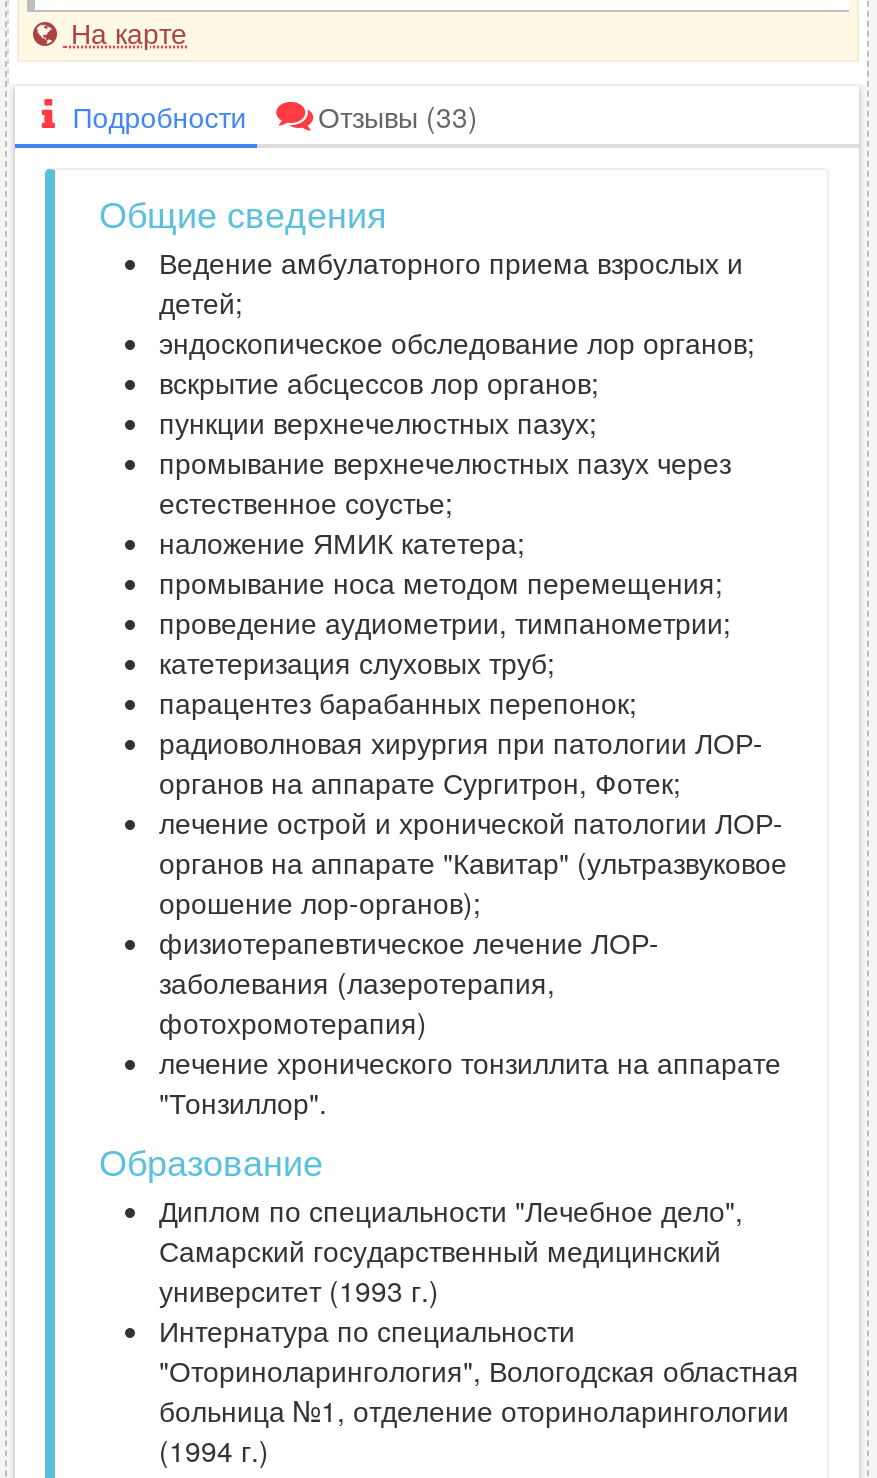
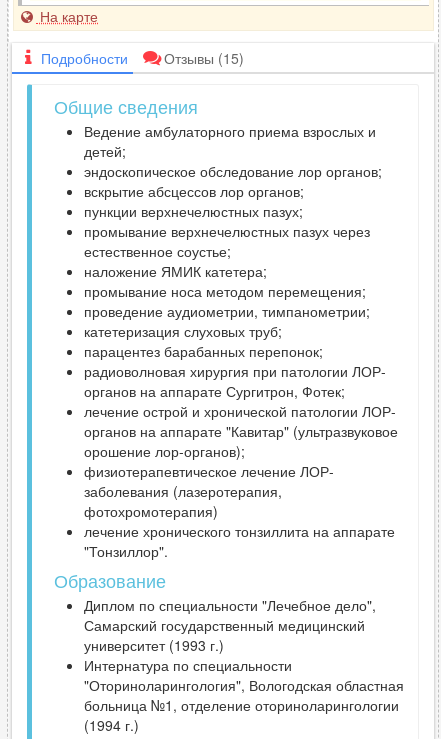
- Подробности Отзывы (33)
+ Подробности Отзывы (15)
